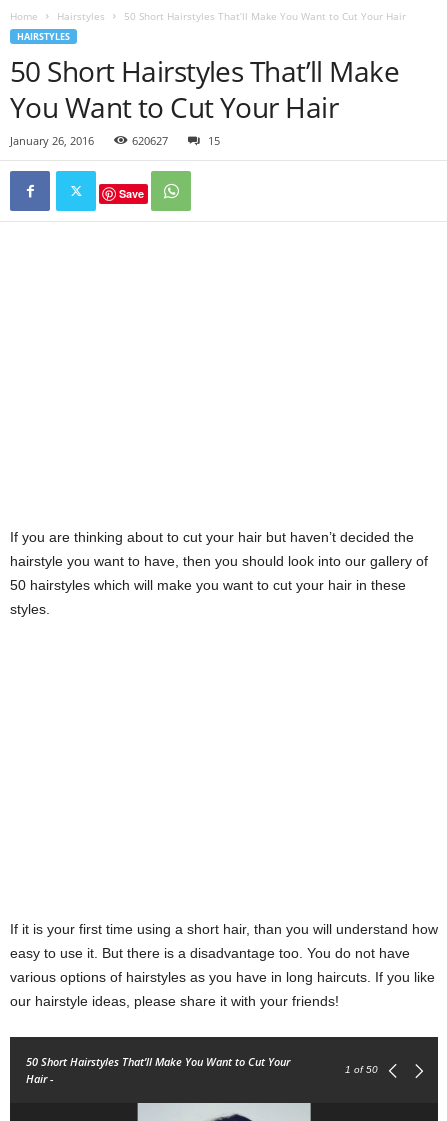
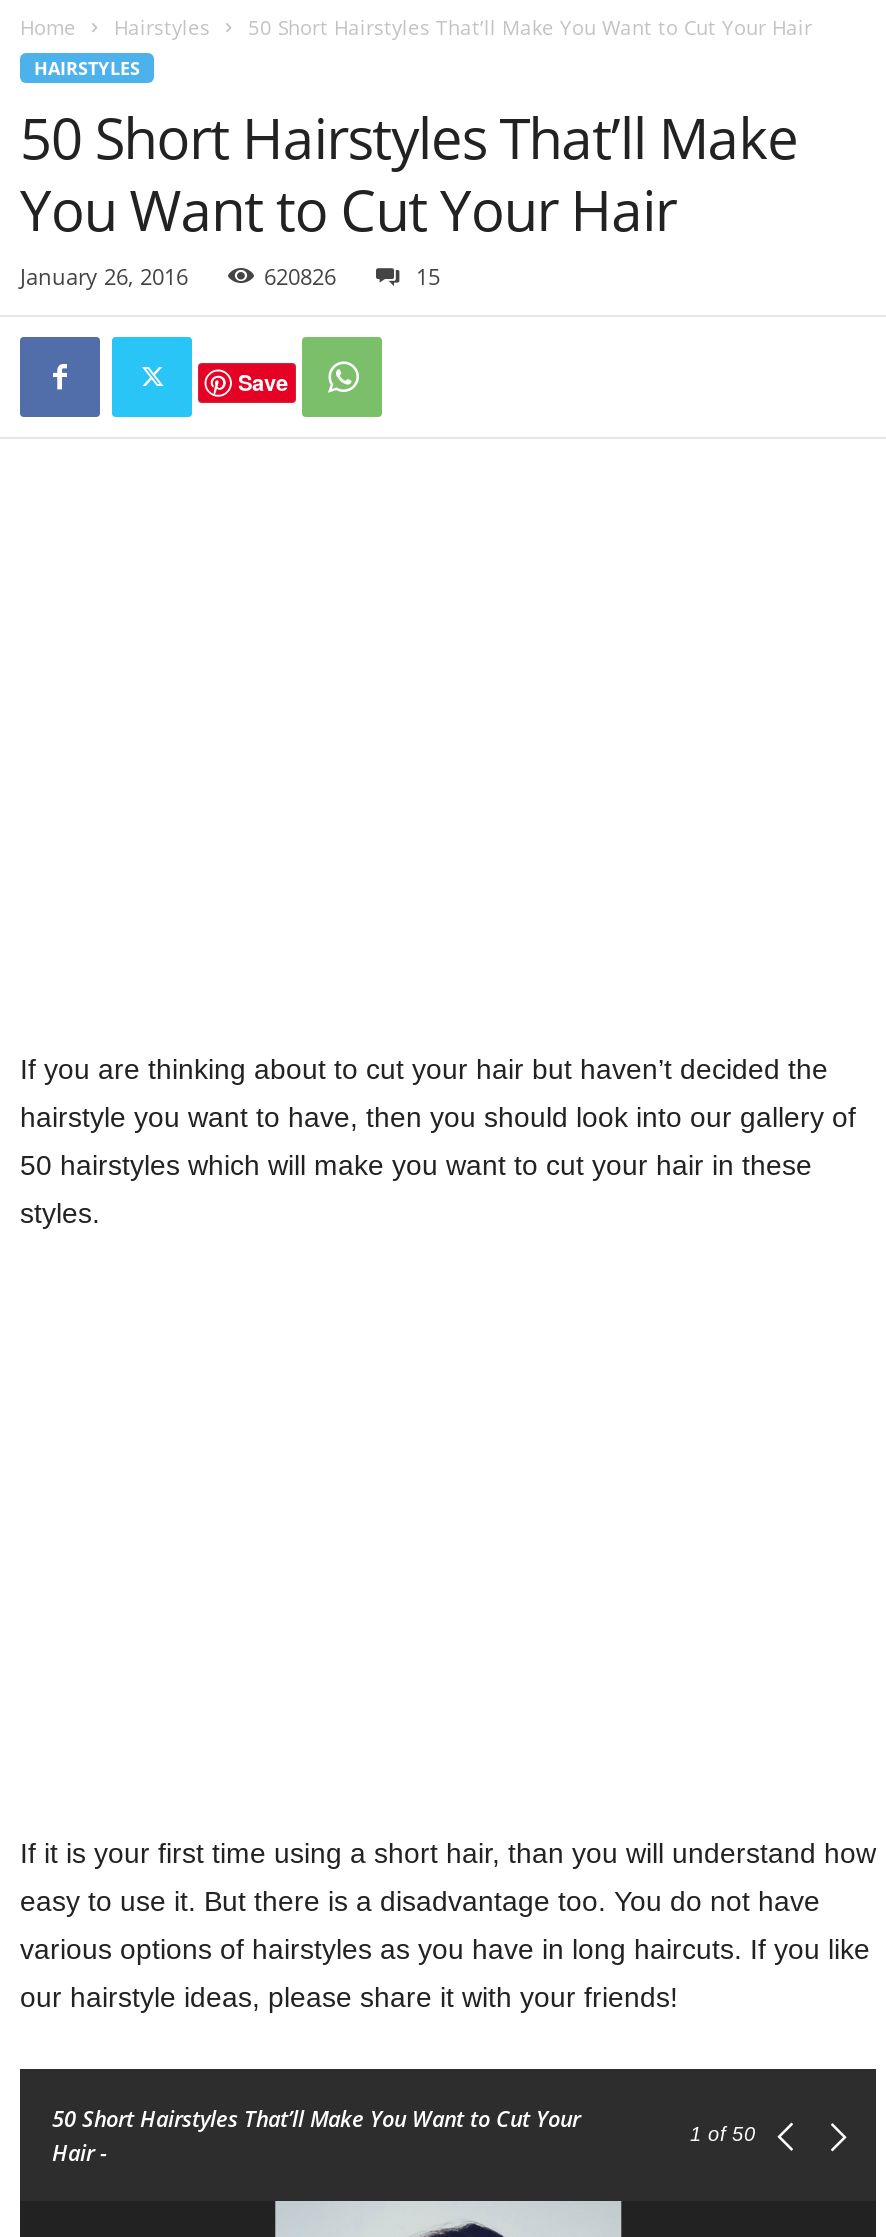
- 620627
+ 620826
